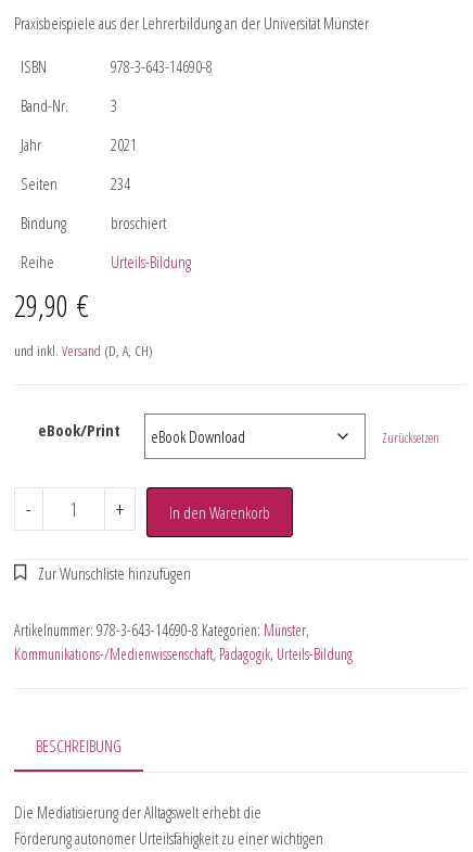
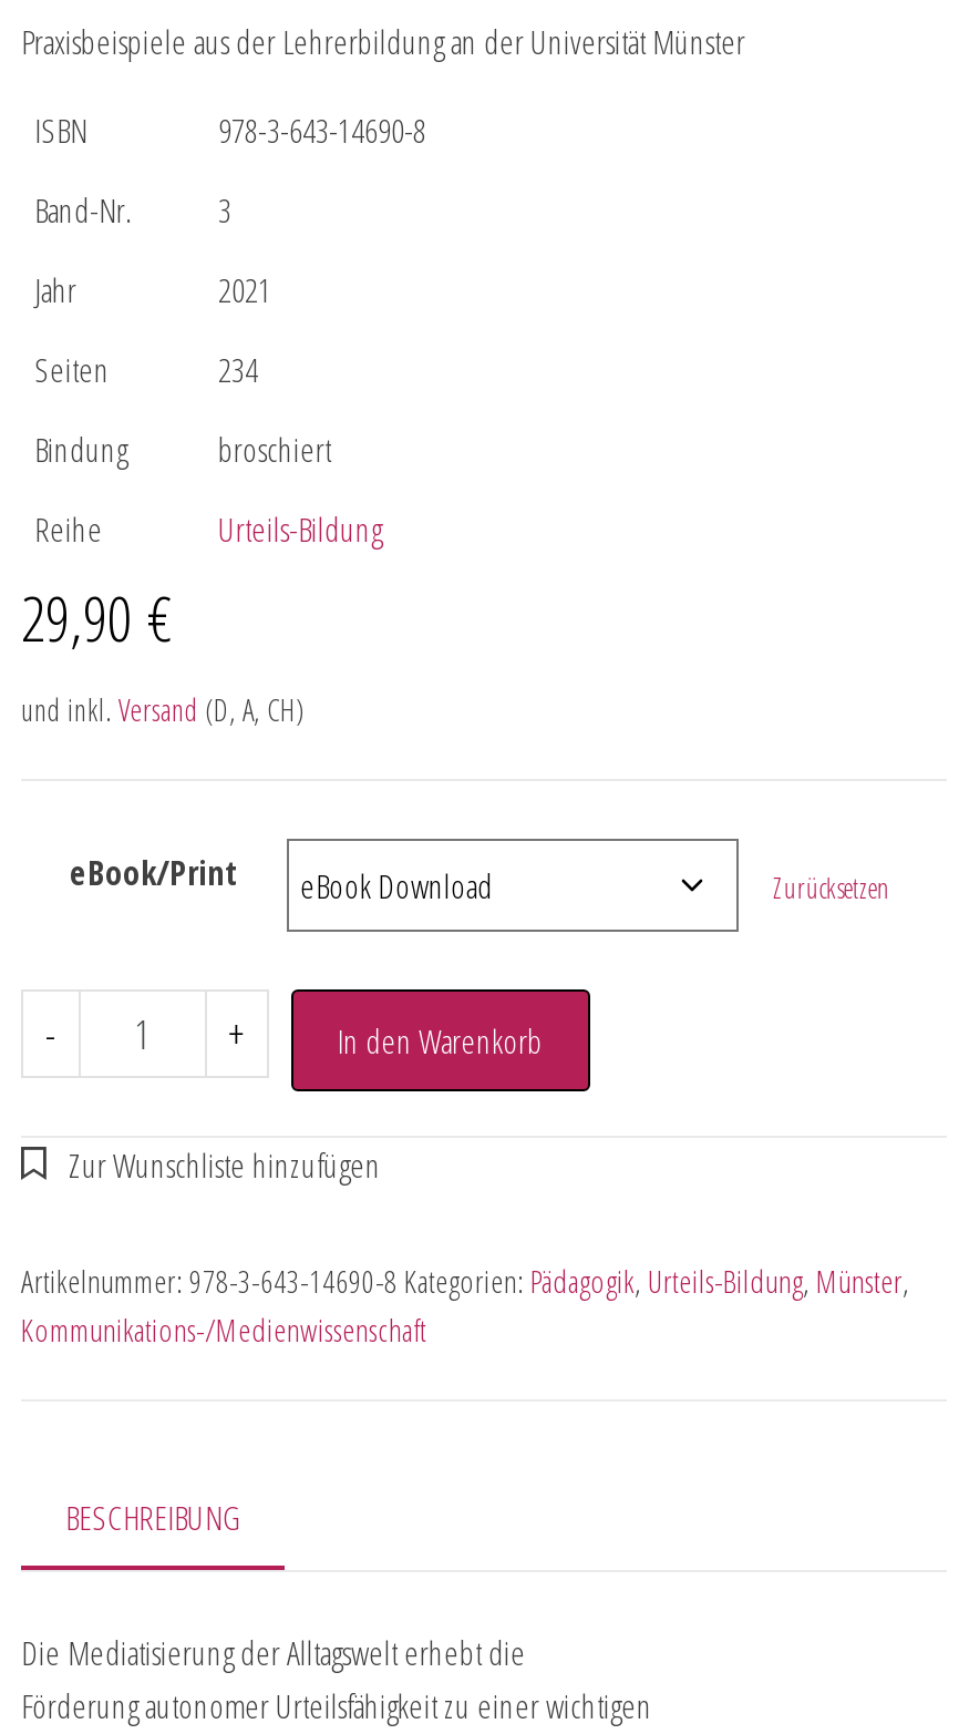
- Artikelnummer: 978-3-643-14690-8 Kategorien: Münster,
- Kommunikations-/Medienwissenschaft, Pädagogik, Urteils-Bildung
+ Artikelnummer: 978-3-643-14690-8 Kategorien: Pädagogik, Urteils-Bildung, Münster,
+ Kommunikations-/Medienwissenschaft
